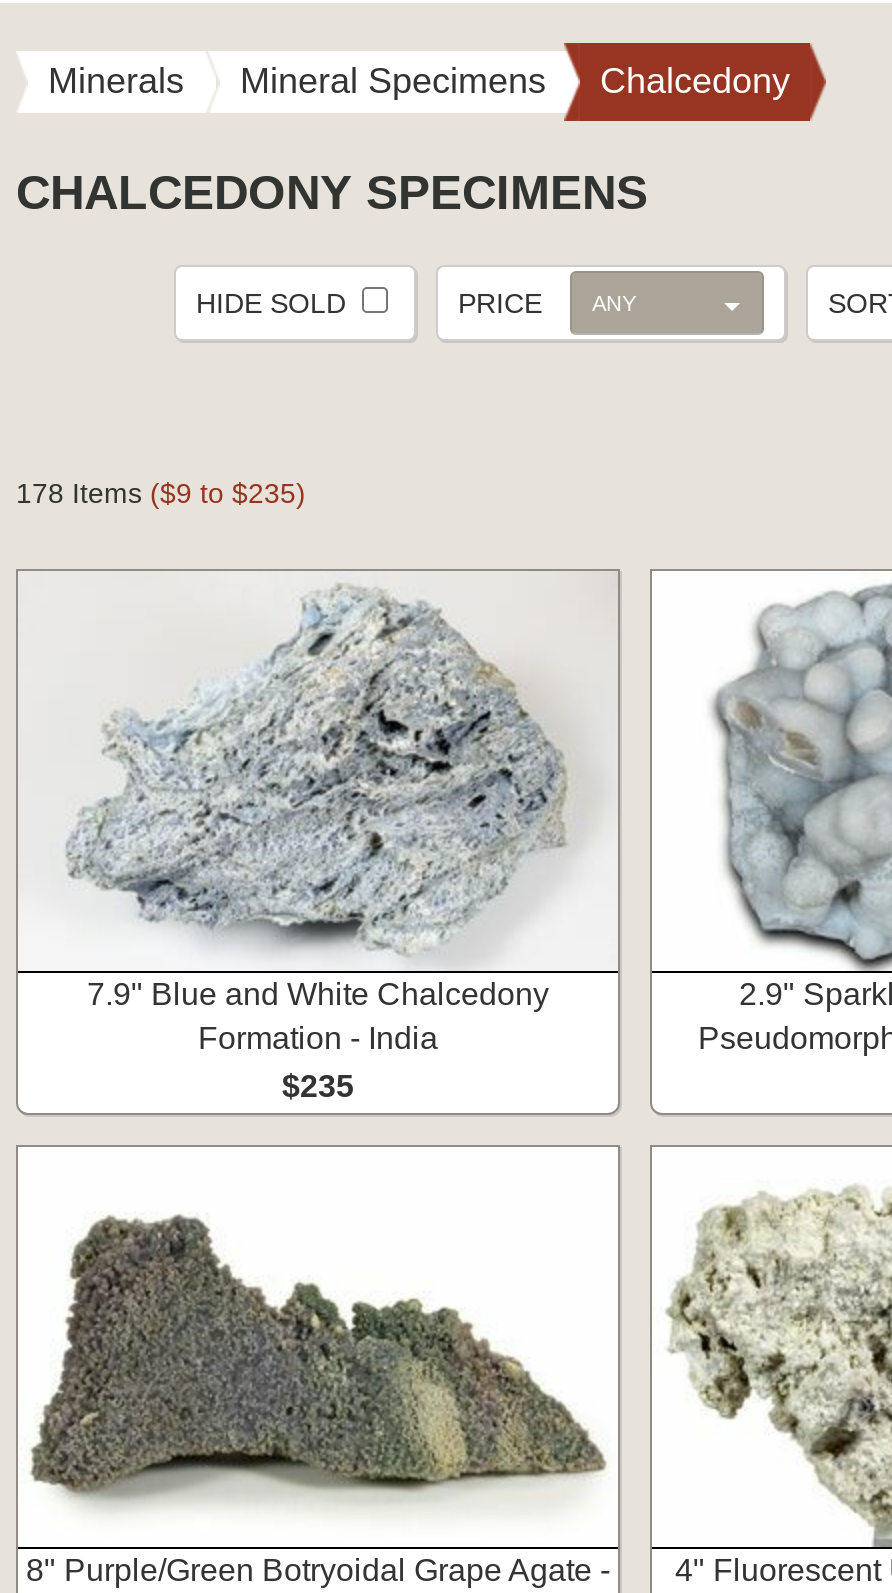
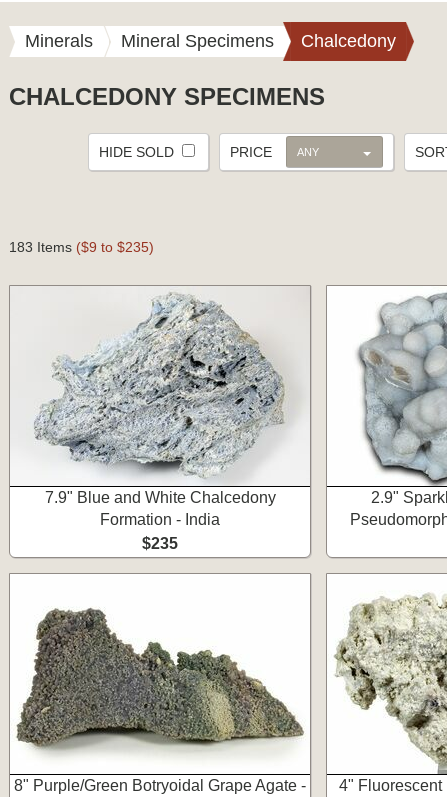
- 178 Items ($9 to $235)
+ 183 Items ($9 to $235)
